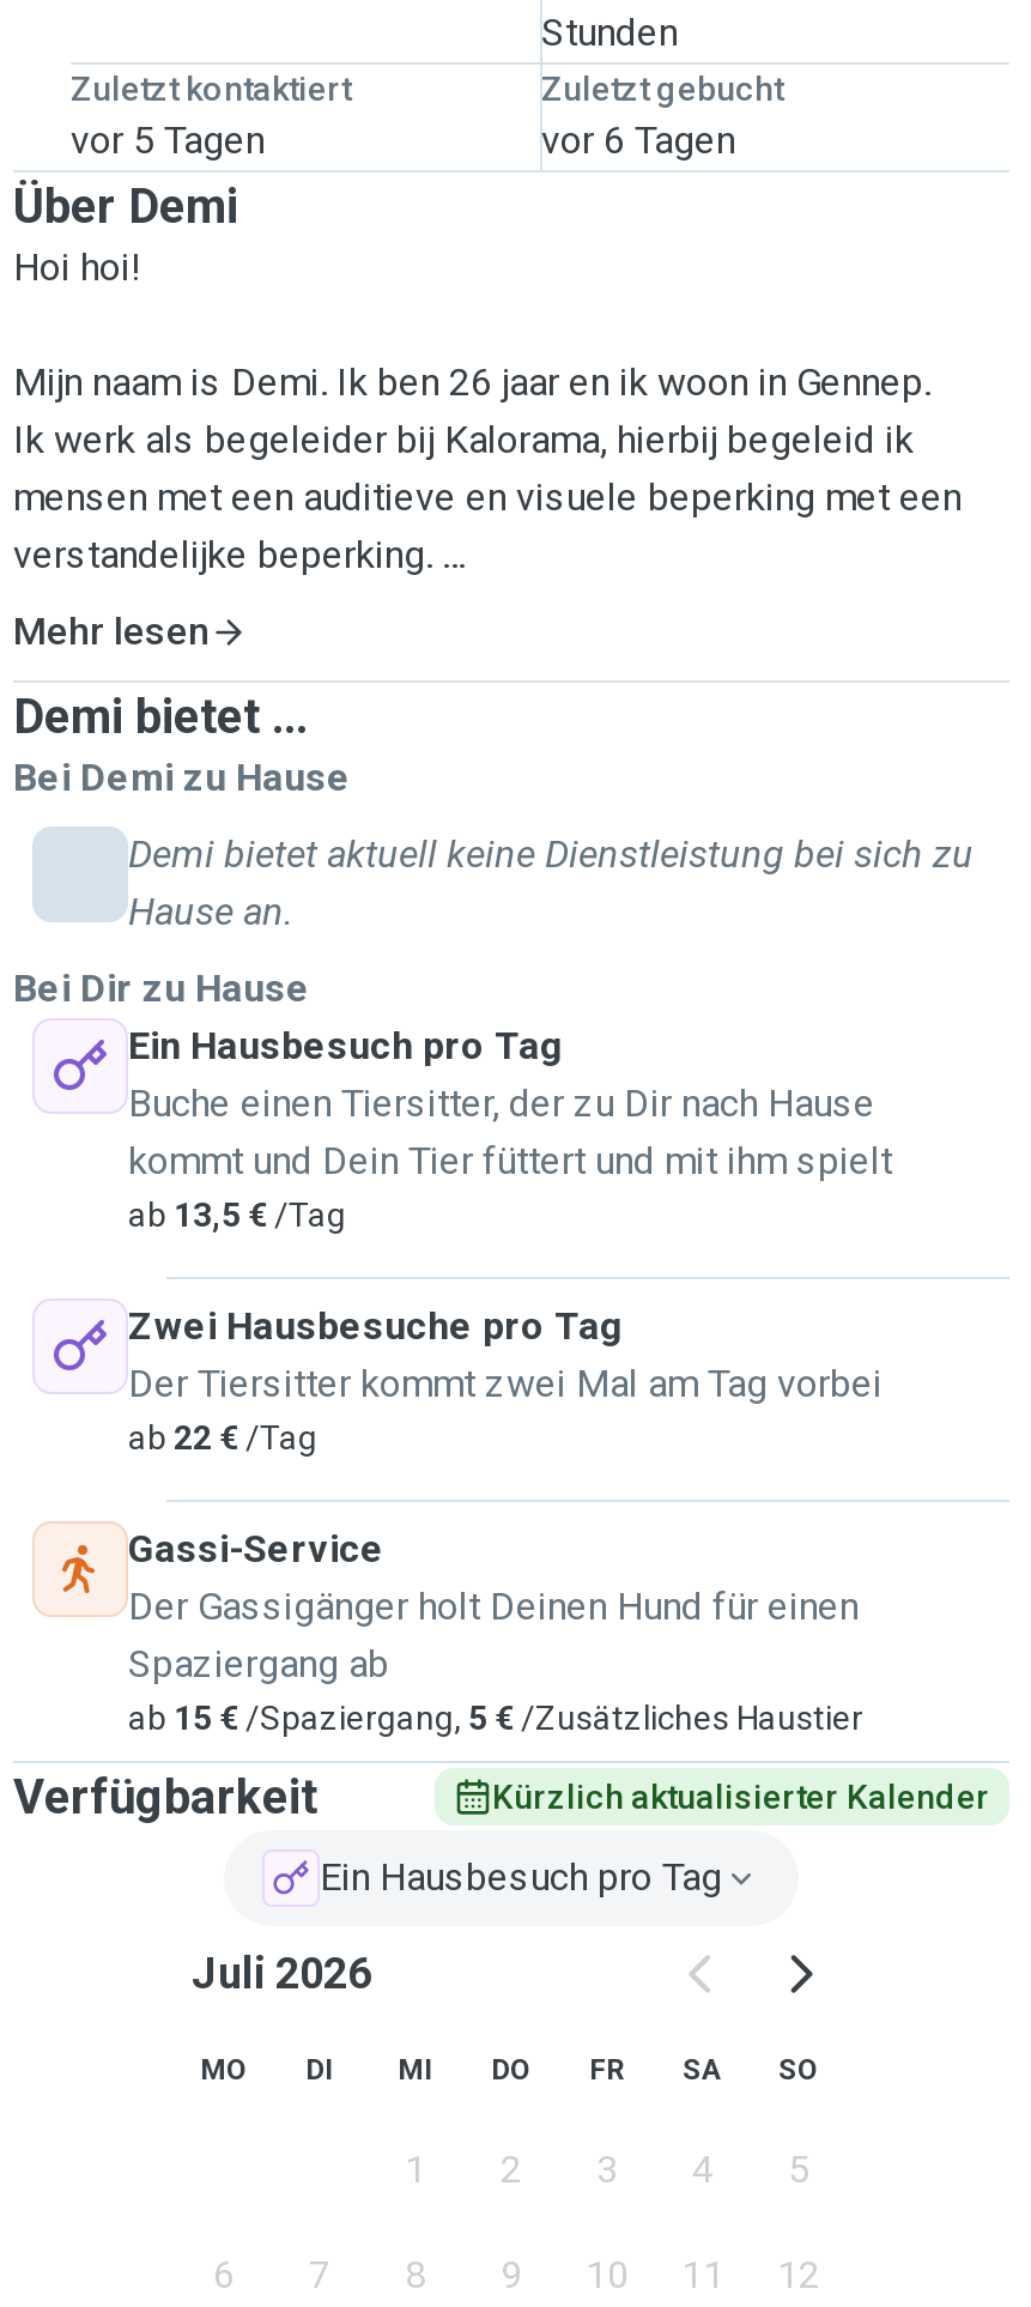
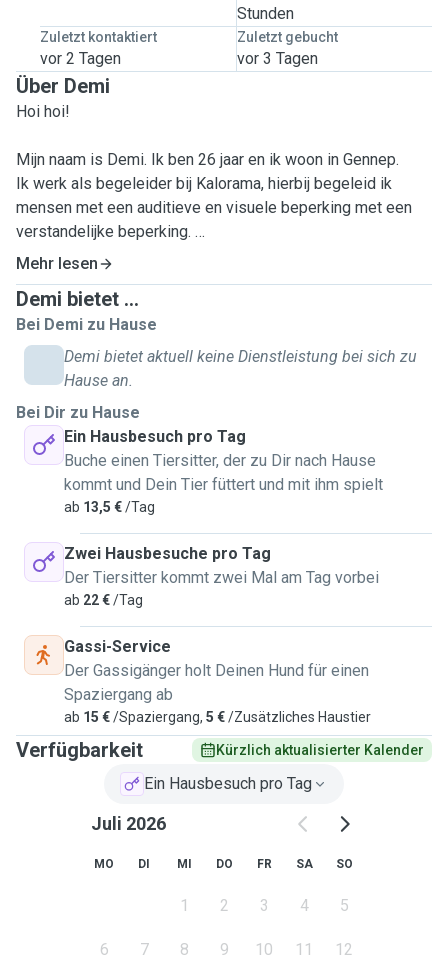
- vor 5 Tagen
+ vor 2 Tagen

- vor 6 Tagen
+ vor 3 Tagen
